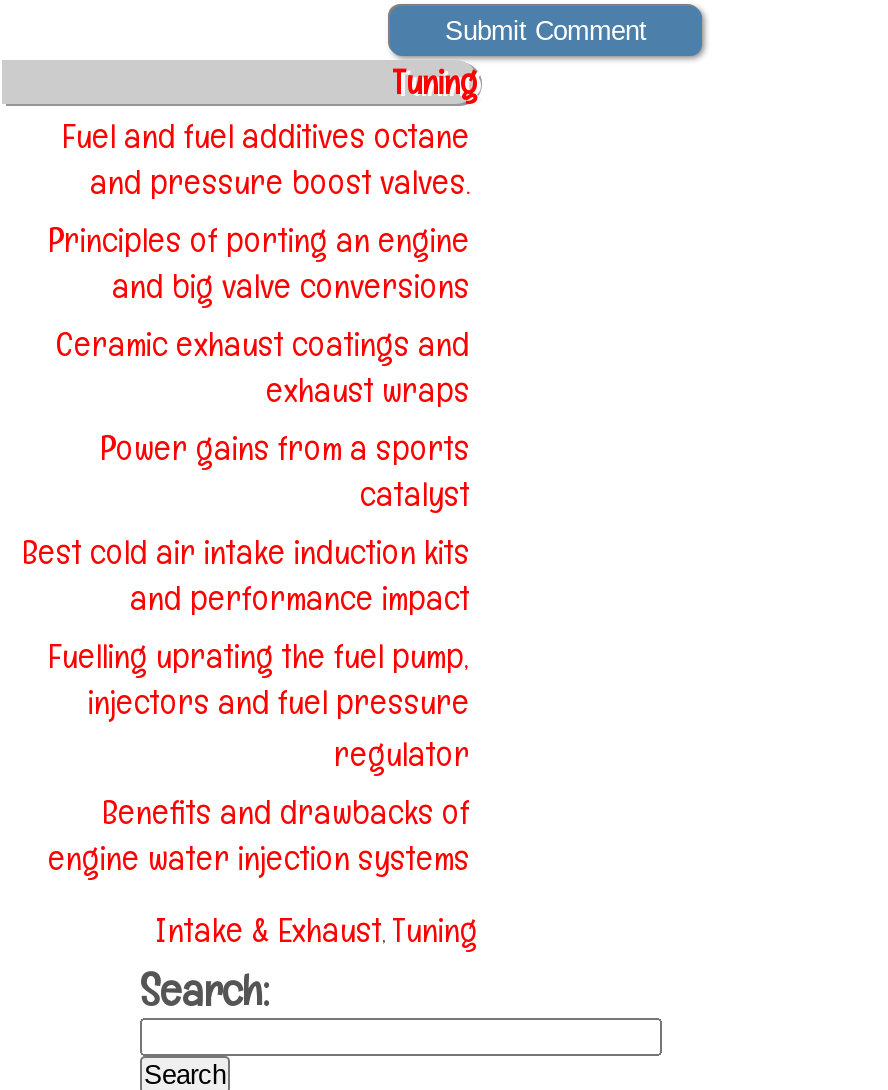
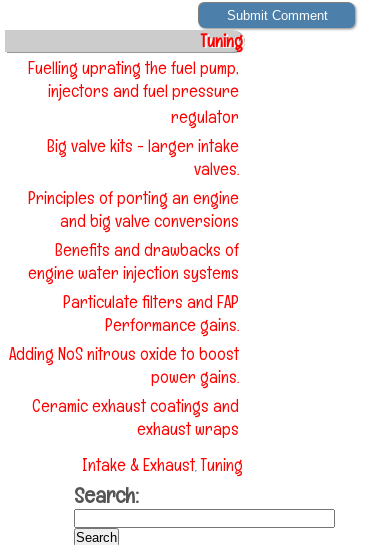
- Fuel and fuel additives octane
- and pressure boost valves.
- Power gains from a sports
- catalyst
- Best cold air intake induction kits
- and performance impact

moved down: Principles of porting an engine | and big valve conversions

moved down: Ceramic exhaust coatings and | exhaust wraps

moved up: Fuelling uprating the fuel pump, | injectors and fuel pressure | regulator

moved up: Benefits and drawbacks of | engine water injection systems

+ Big valve kits - larger intake
+ valves.

+ Particulate filters and FAP
+ Performance gains.
+ Adding NoS nitrous oxide to boost
+ power gains.
